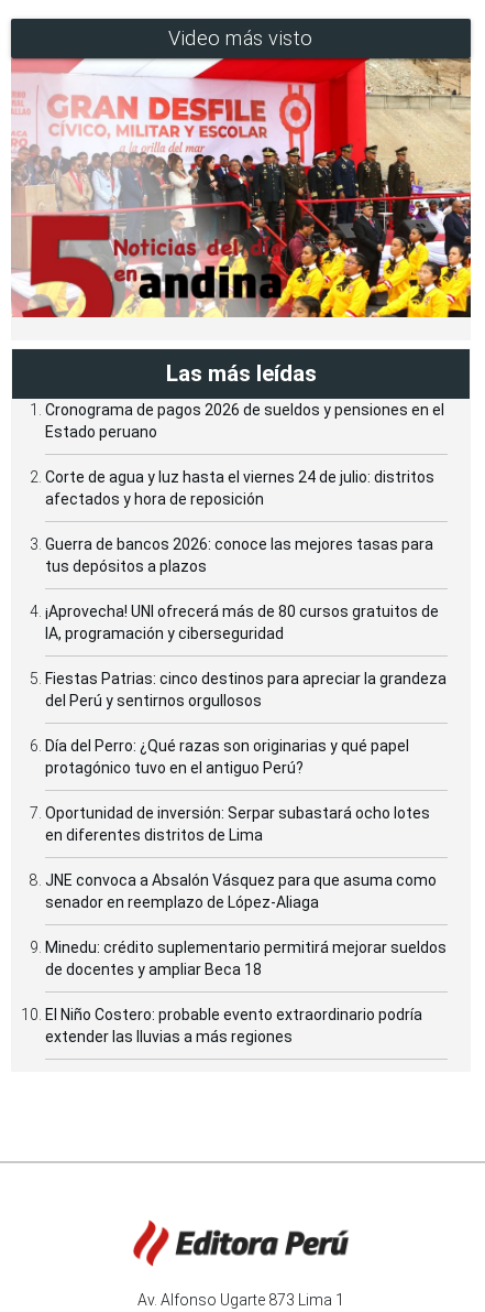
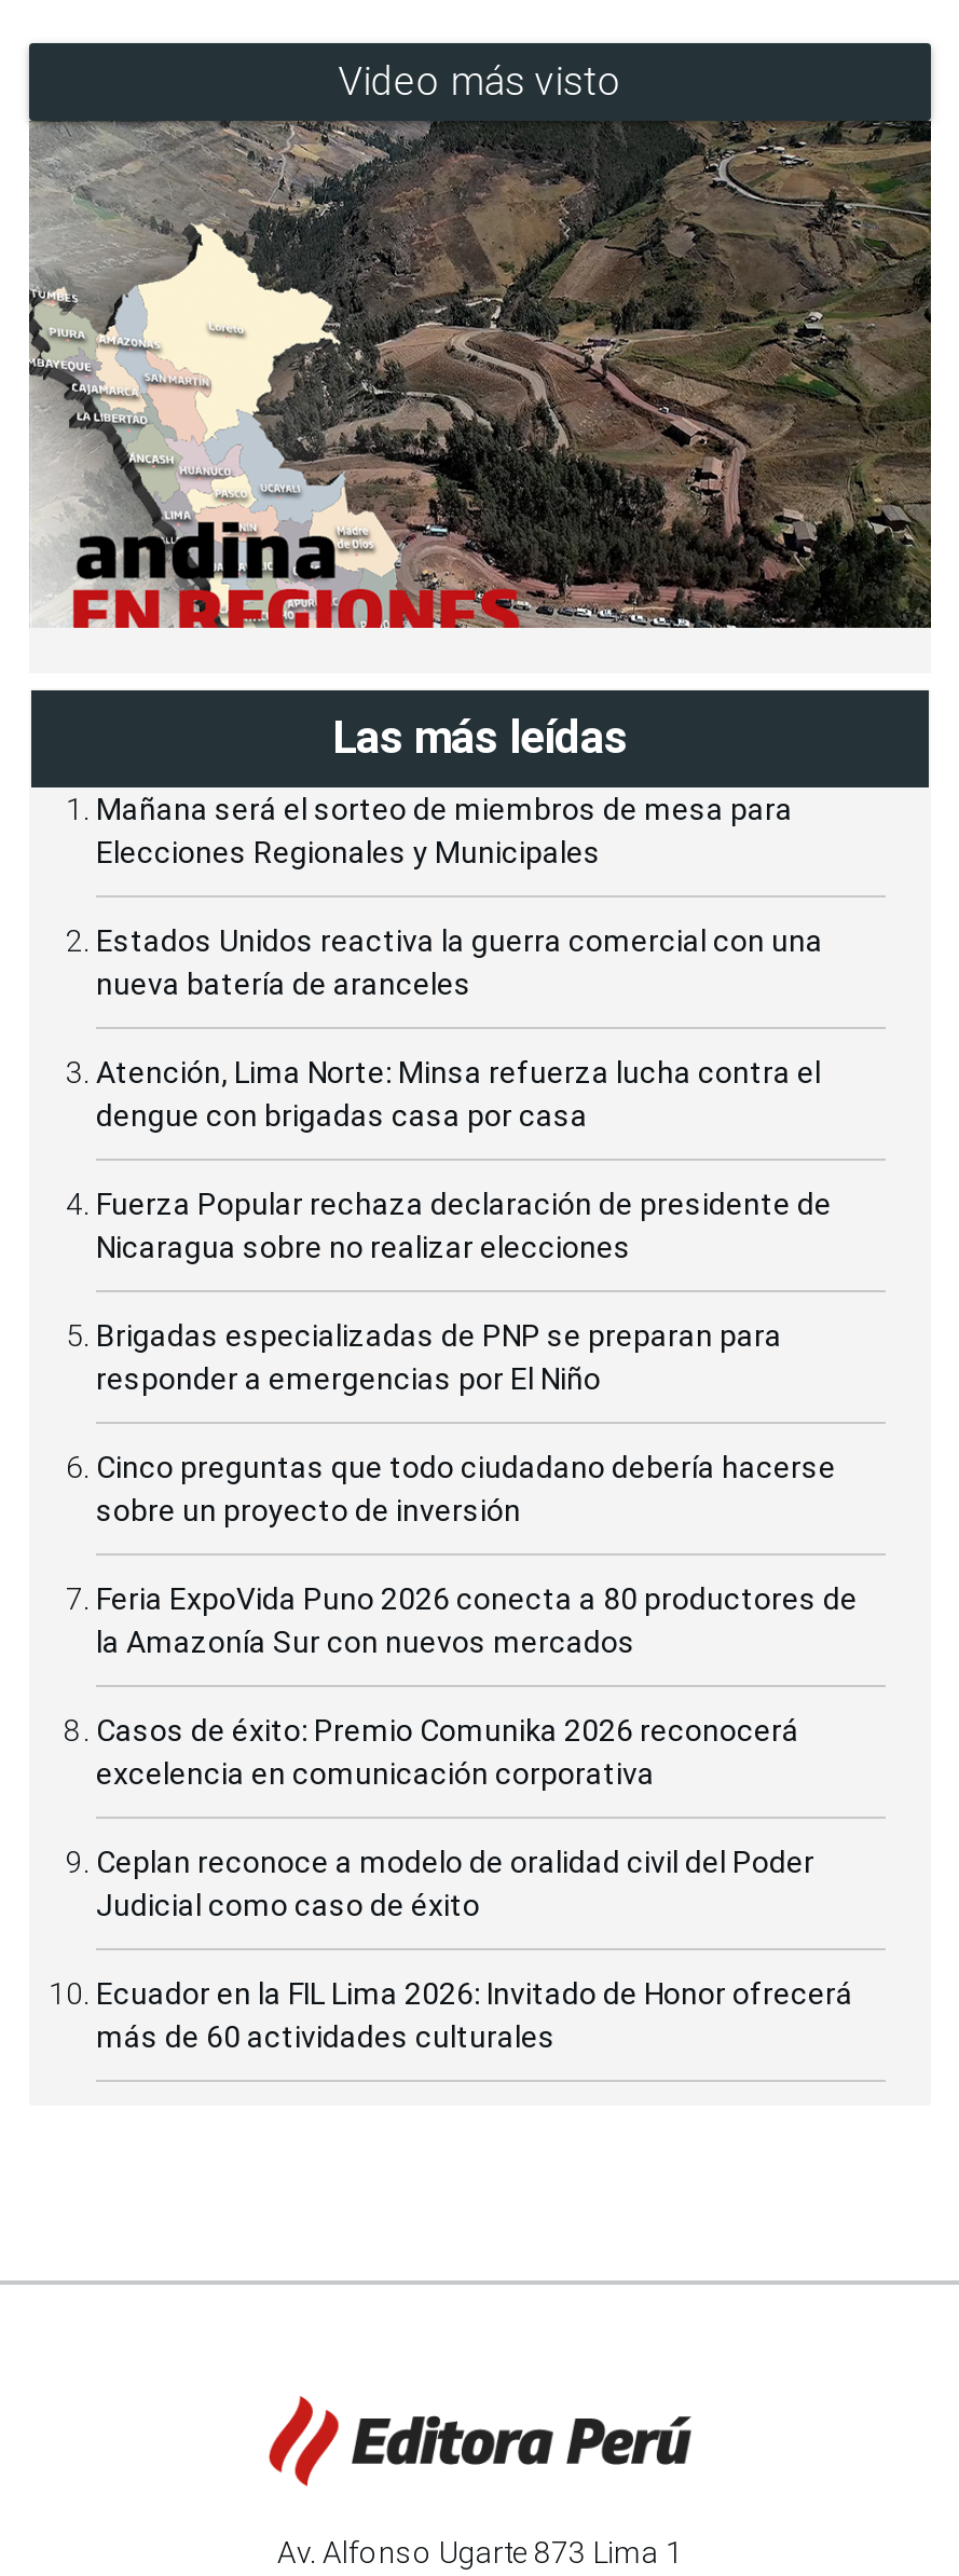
- [image]
+ [image]

- Cronograma de pagos 2026 de sueldos y pensiones en el
- Estado peruano
+ Mañana será el sorteo de miembros de mesa para
+ Elecciones Regionales y Municipales

- Corte de agua y luz hasta el viernes 24 de julio: distritos
- afectados y hora de reposición
+ Estados Unidos reactiva la guerra comercial con una
+ nueva batería de aranceles

- Guerra de bancos 2026: conoce las mejores tasas para
- tus depósitos a plazos
+ Atención, Lima Norte: Minsa refuerza lucha contra el
+ dengue con brigadas casa por casa

- ¡Aprovecha! UNI ofrecerá más de 80 cursos gratuitos de
- IA, programación y ciberseguridad
+ Fuerza Popular rechaza declaración de presidente de
+ Nicaragua sobre no realizar elecciones

- Fiestas Patrias: cinco destinos para apreciar la grandeza
- del Perú y sentirnos orgullosos
+ Brigadas especializadas de PNP se preparan para
+ responder a emergencias por El Niño

- Día del Perro: ¿Qué razas son originarias y qué papel
- protagónico tuvo en el antiguo Perú?
+ Cinco preguntas que todo ciudadano debería hacerse
+ sobre un proyecto de inversión

- Oportunidad de inversión: Serpar subastará ocho lotes
- en diferentes distritos de Lima
+ Feria ExpoVida Puno 2026 conecta a 80 productores de
+ la Amazonía Sur con nuevos mercados

- JNE convoca a Absalón Vásquez para que asuma como
- senador en reemplazo de López-Aliaga
+ Casos de éxito: Premio Comunika 2026 reconocerá
+ excelencia en comunicación corporativa

- Minedu: crédito suplementario permitirá mejorar sueldos
- de docentes y ampliar Beca 18
+ Ceplan reconoce a modelo de oralidad civil del Poder
+ Judicial como caso de éxito

- El Niño Costero: probable evento extraordinario podría
- extender las lluvias a más regiones
+ Ecuador en la FIL Lima 2026: Invitado de Honor ofrecerá
+ más de 60 actividades culturales
